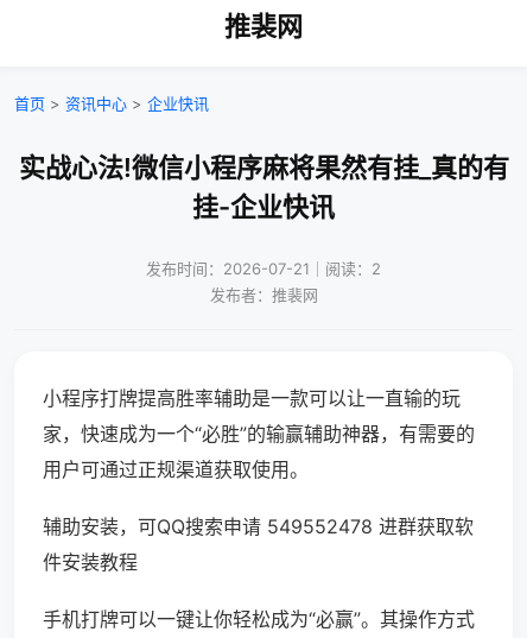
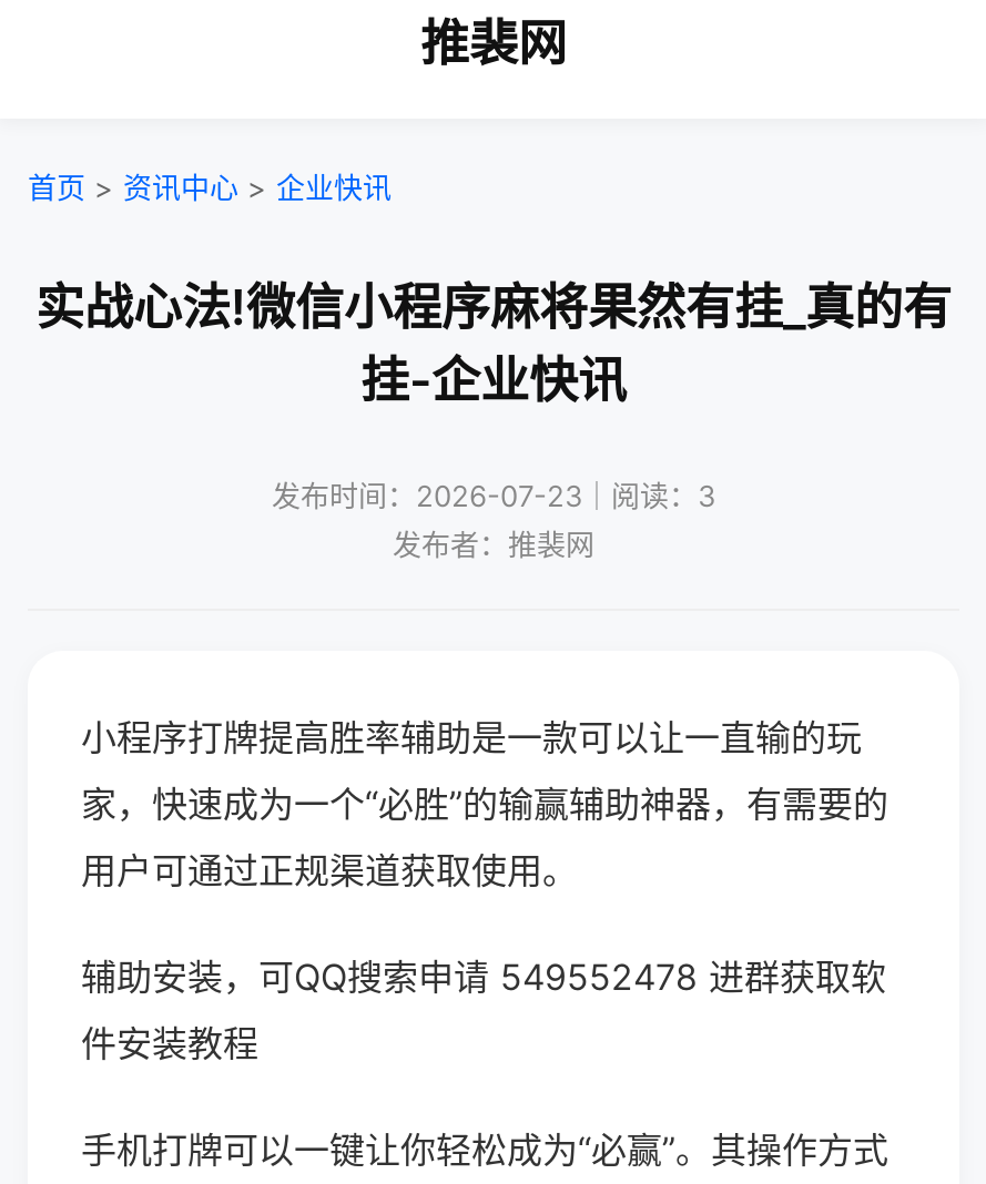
- 发布时间：2026-07-21｜阅读：2
+ 发布时间：2026-07-23｜阅读：3
